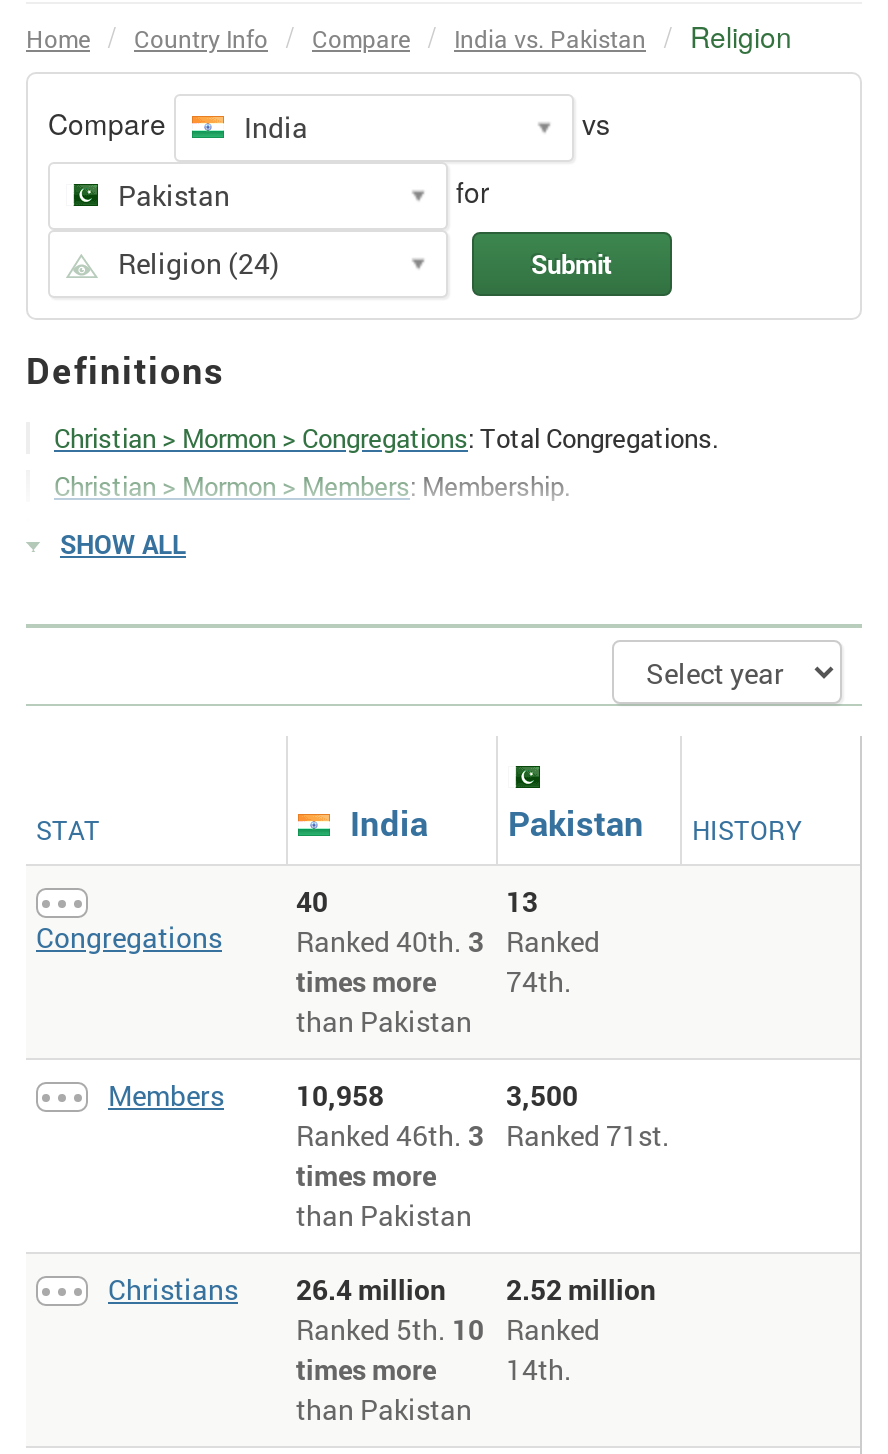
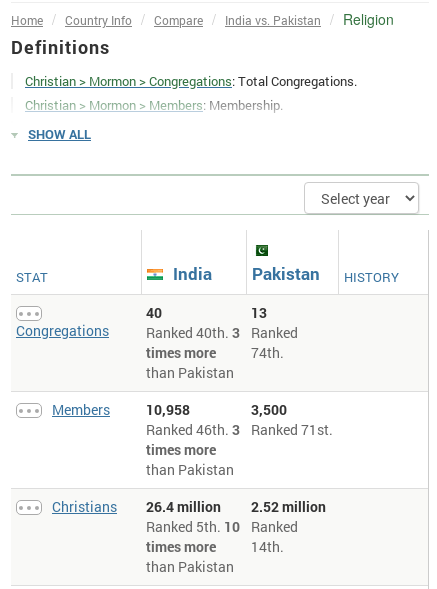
- Compare
- India
- vs
- Pakistan
- for
- Religion (24)
- Submit
